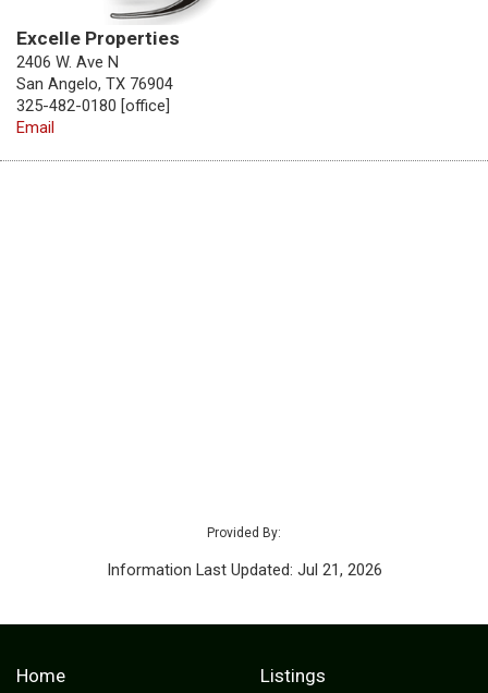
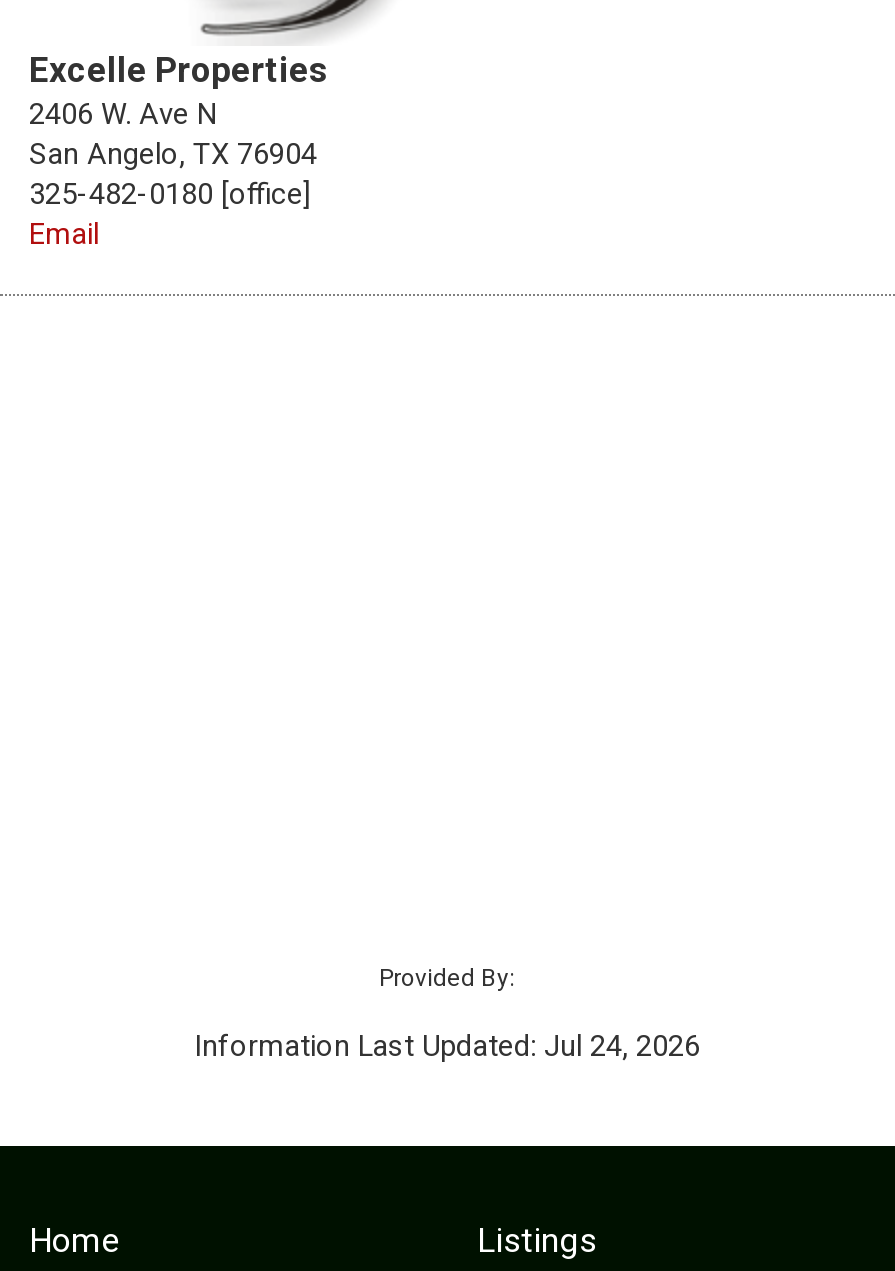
- Information Last Updated: Jul 21, 2026
+ Information Last Updated: Jul 24, 2026
